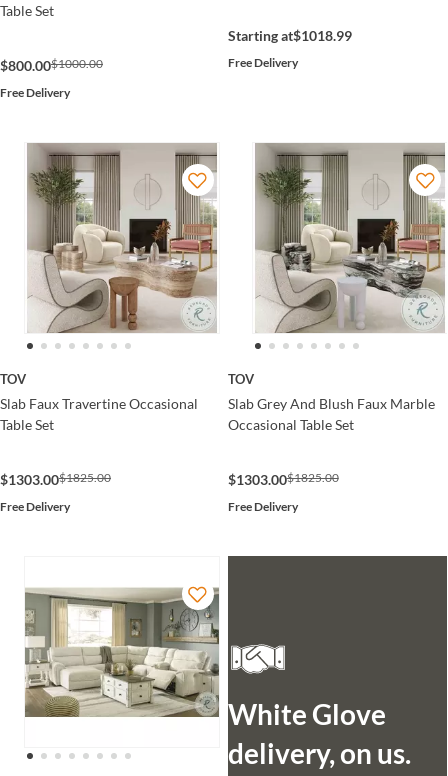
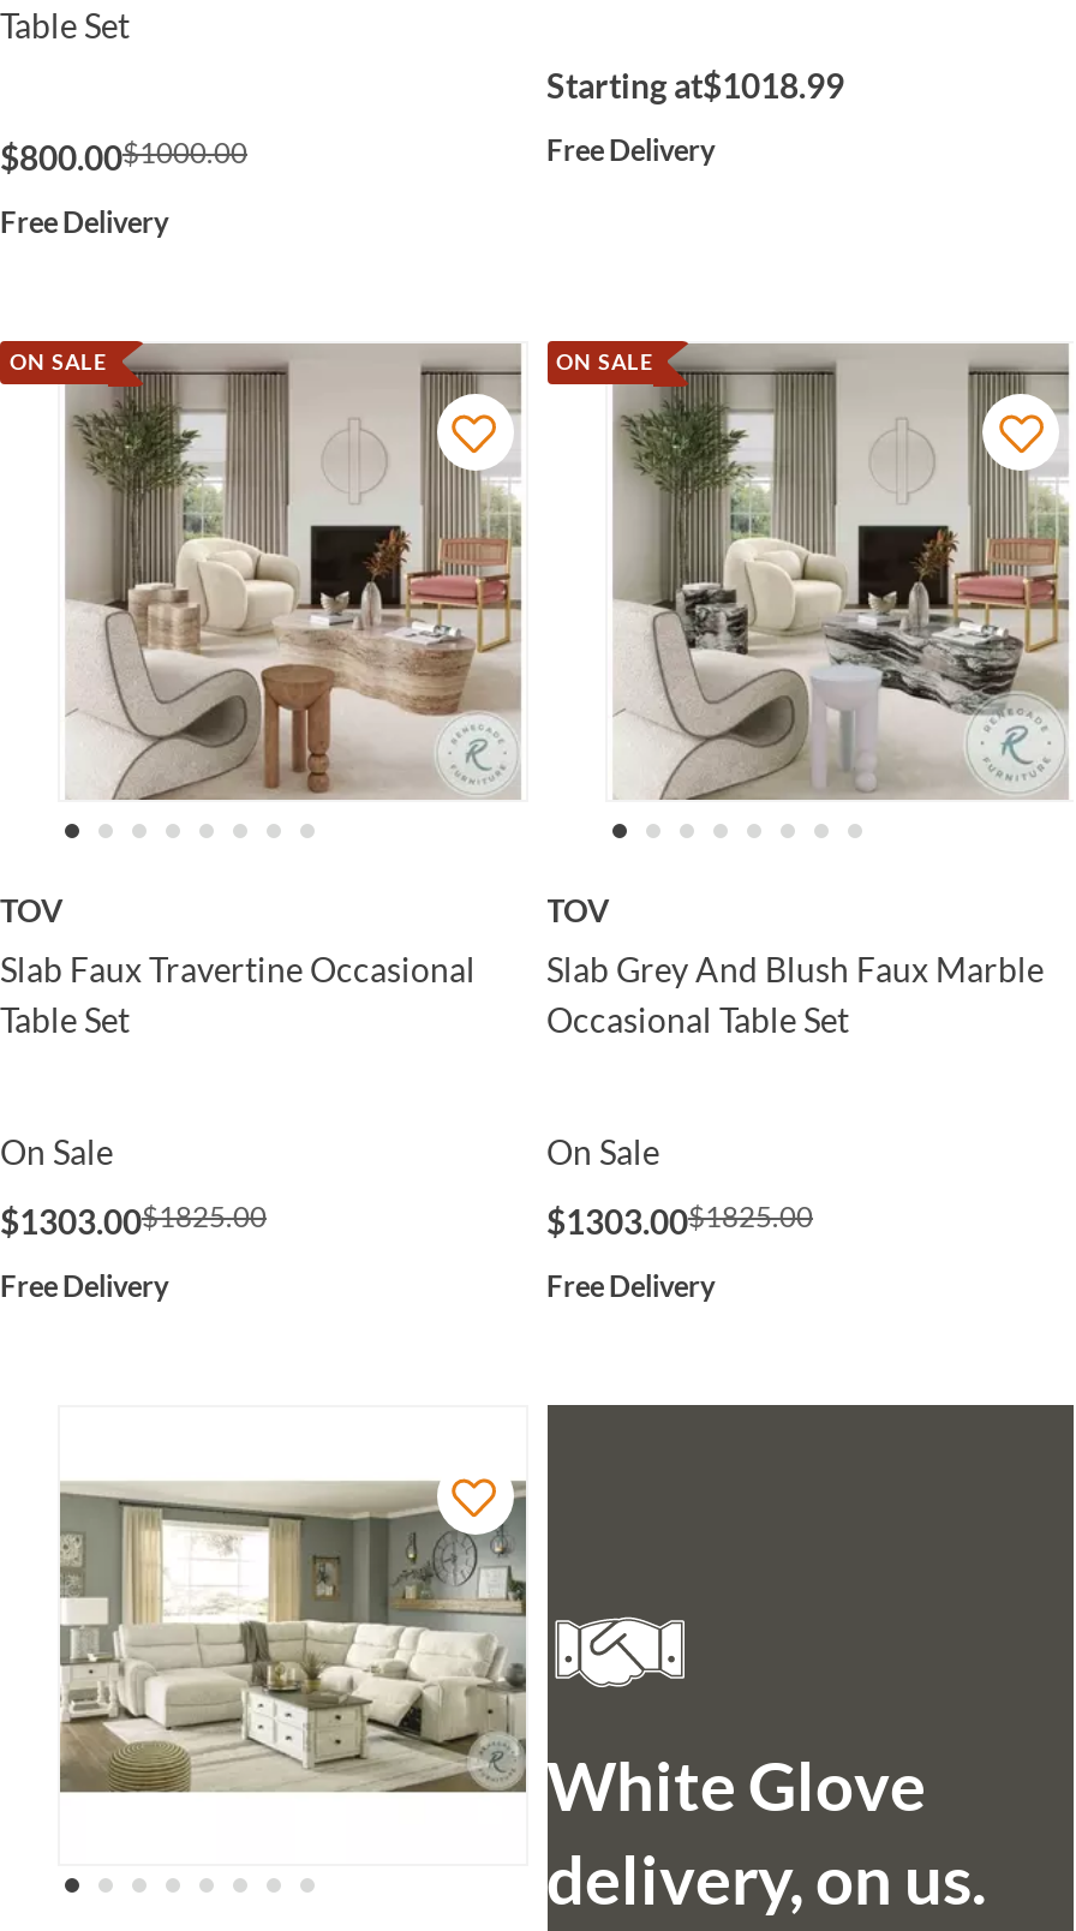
+ ON SALE

+ ON SALE

+ On Sale

+ On Sale
